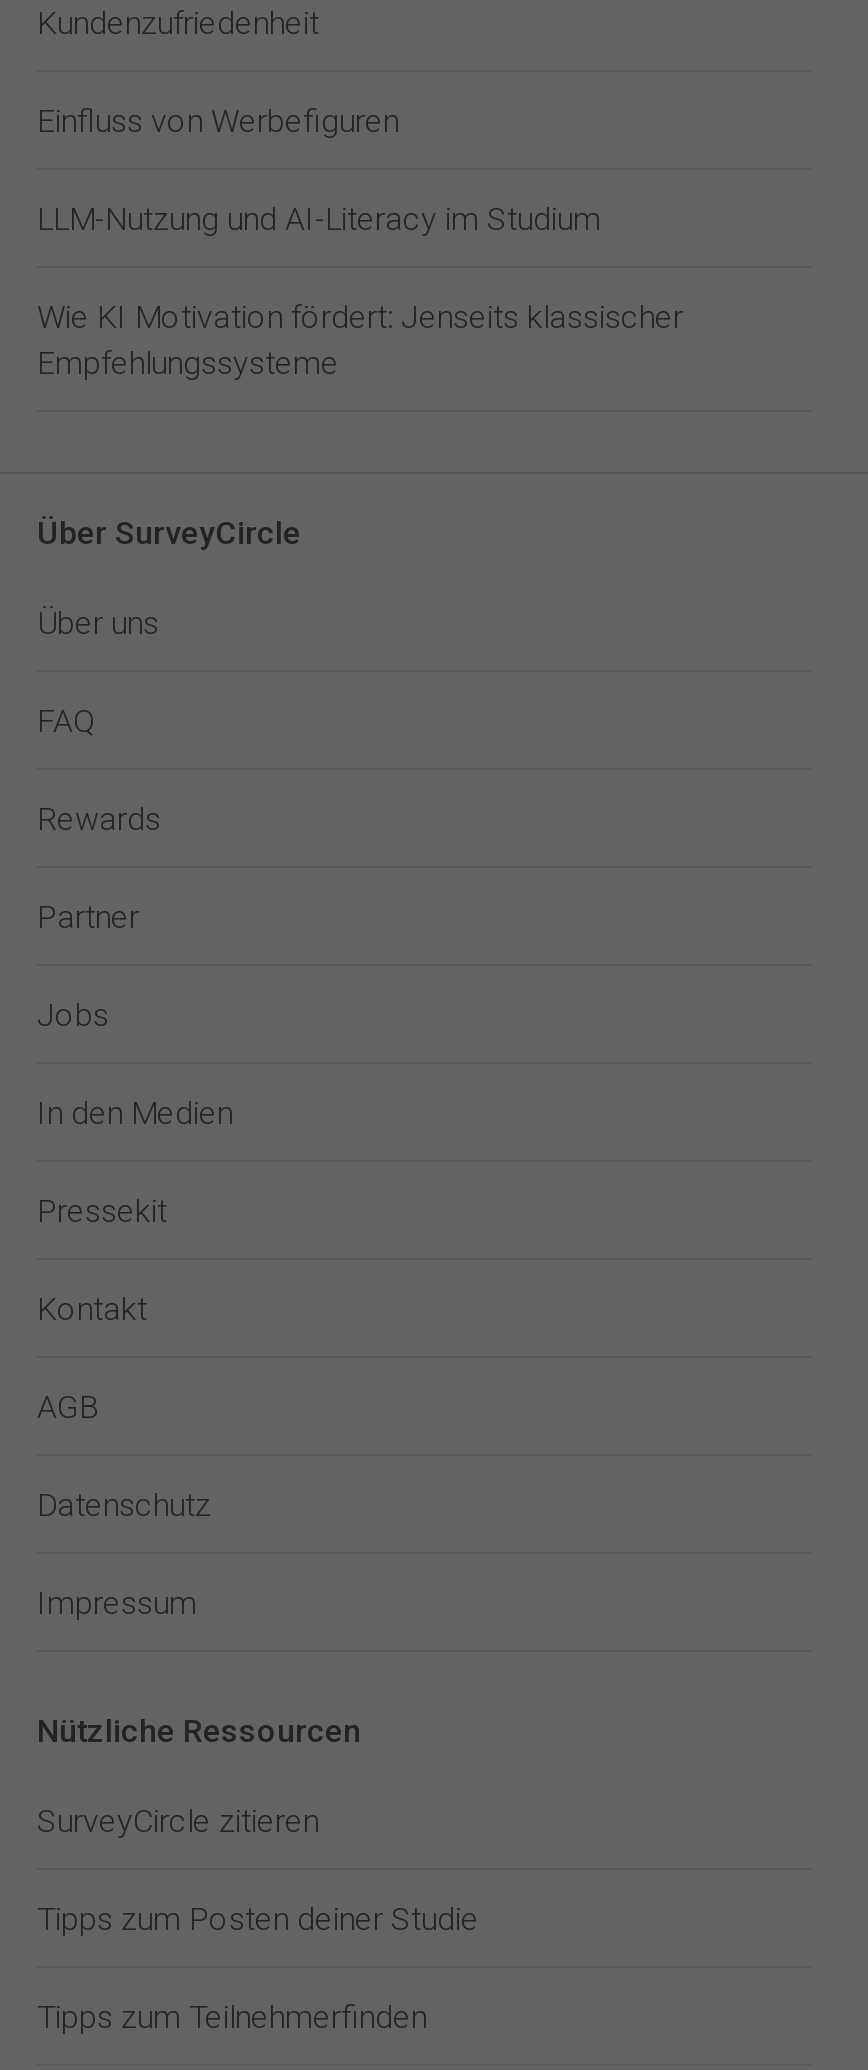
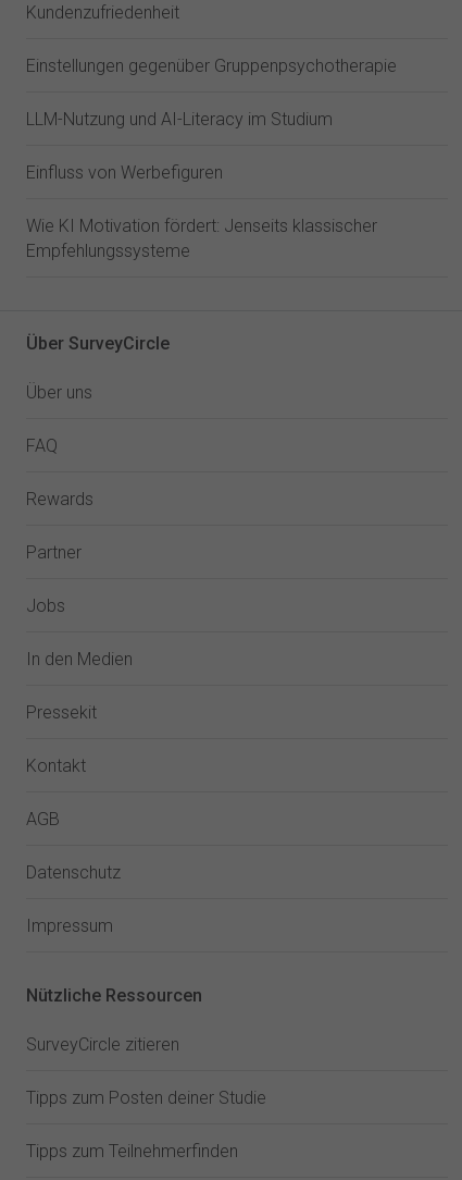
+ Einstellungen gegenüber Gruppenpsychotherapie

moved down: Einfluss von Werbefiguren
